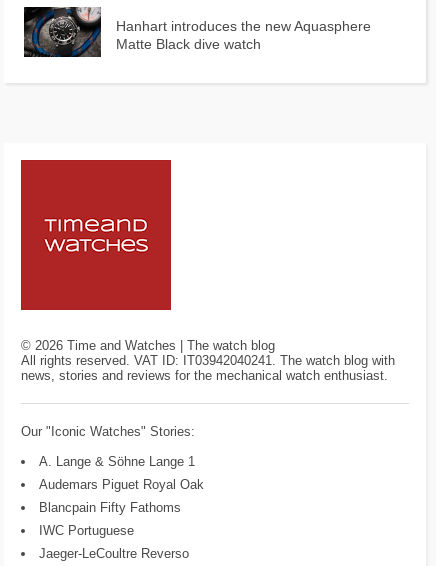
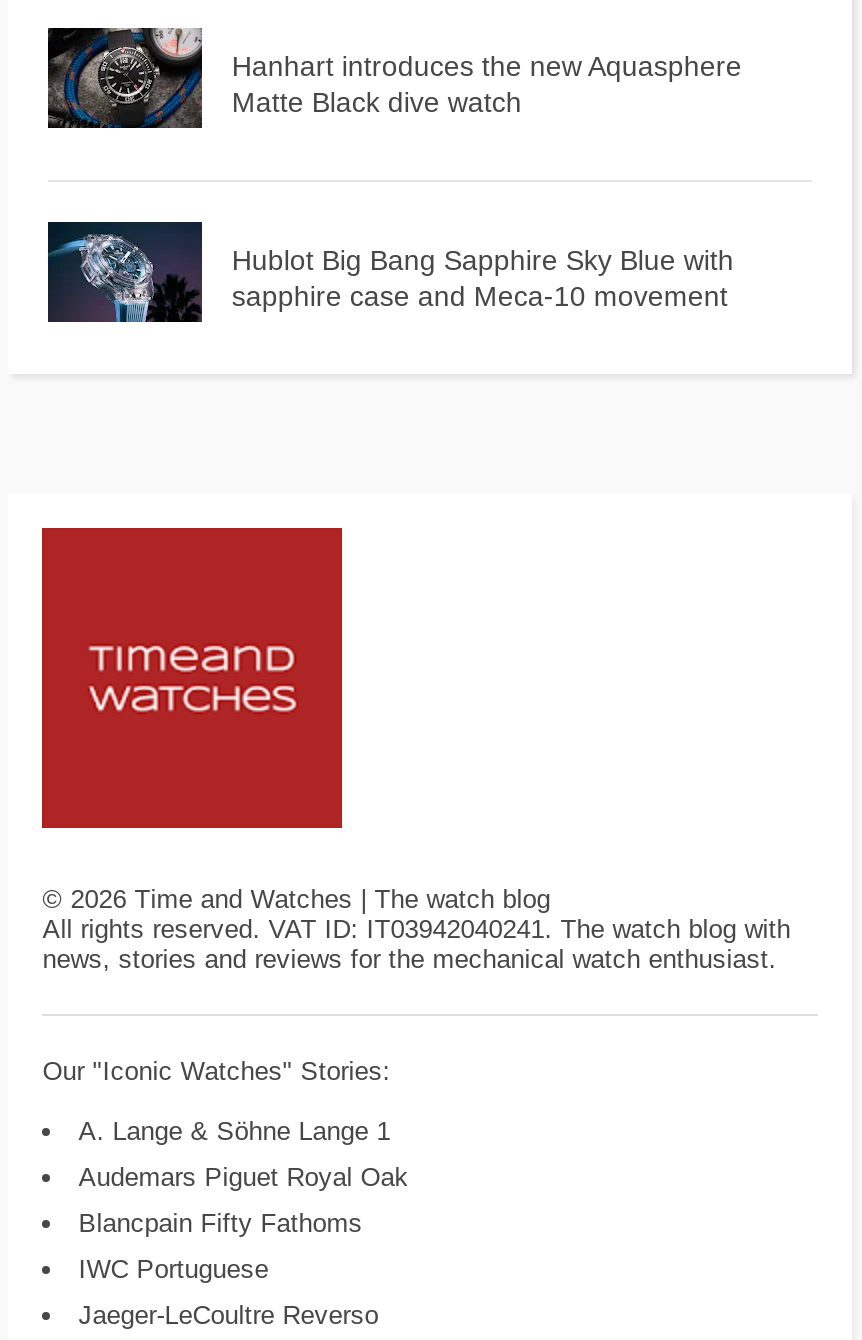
+ [image]
+ Hublot Big Bang Sapphire Sky Blue with
+ sapphire case and Meca-10 movement
